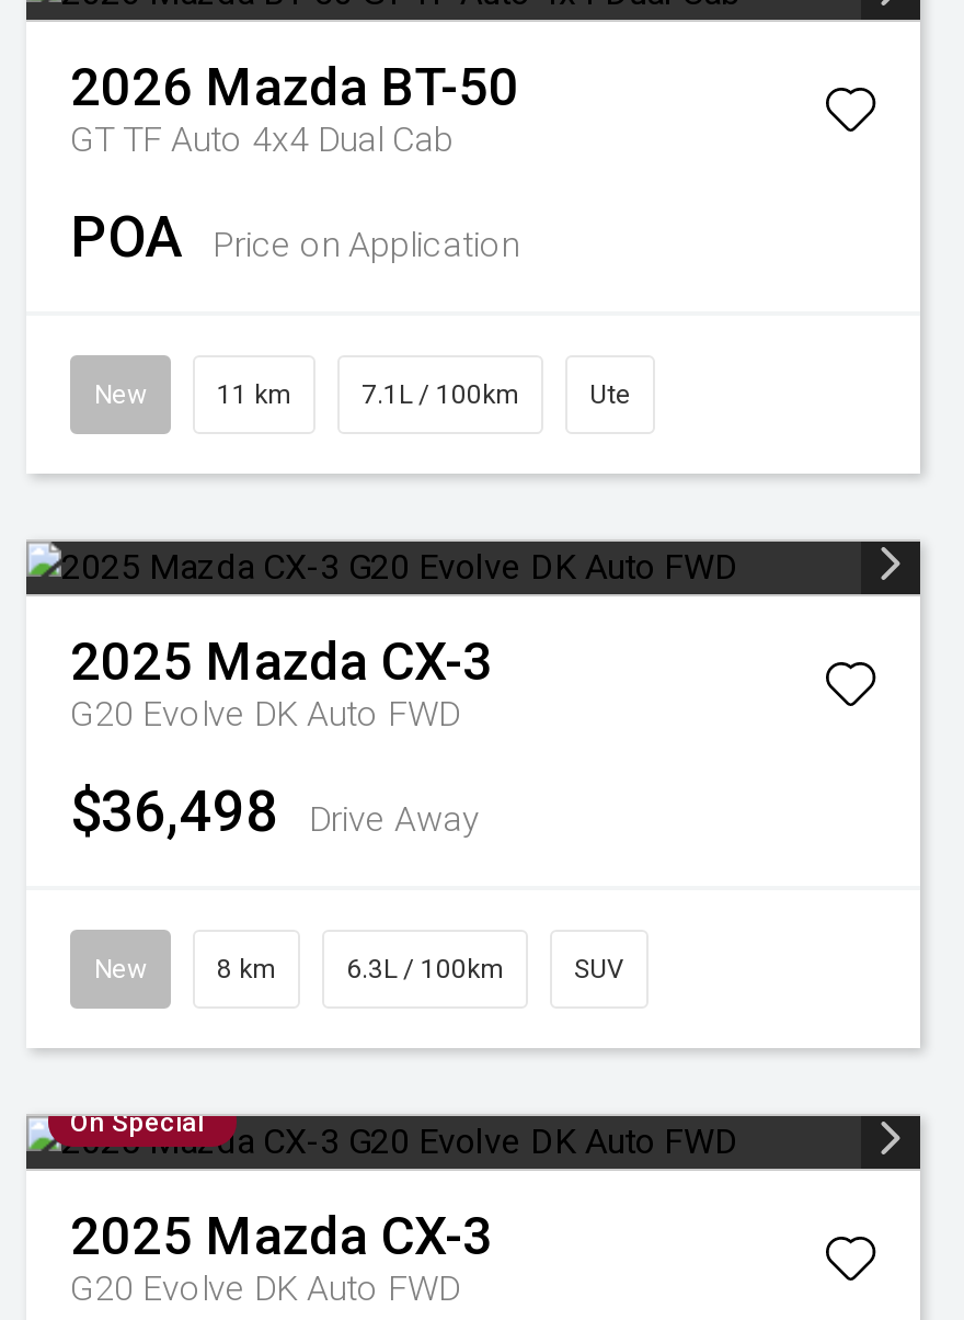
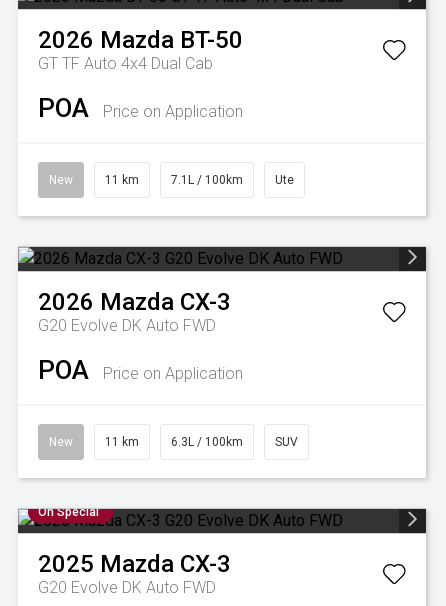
- 2025 Mazda CX-3
+ 2026 Mazda CX-3

- $36,498
- Drive Away
+ POA
+ Price on Application

- 8 km
+ 11 km
